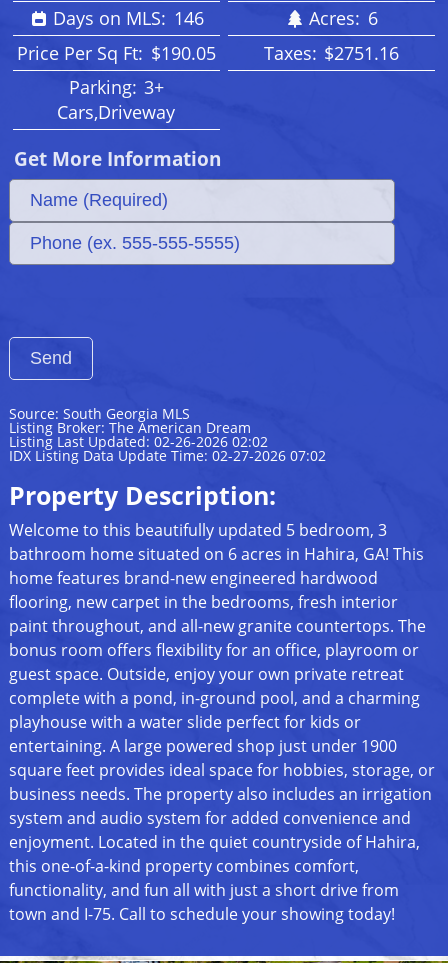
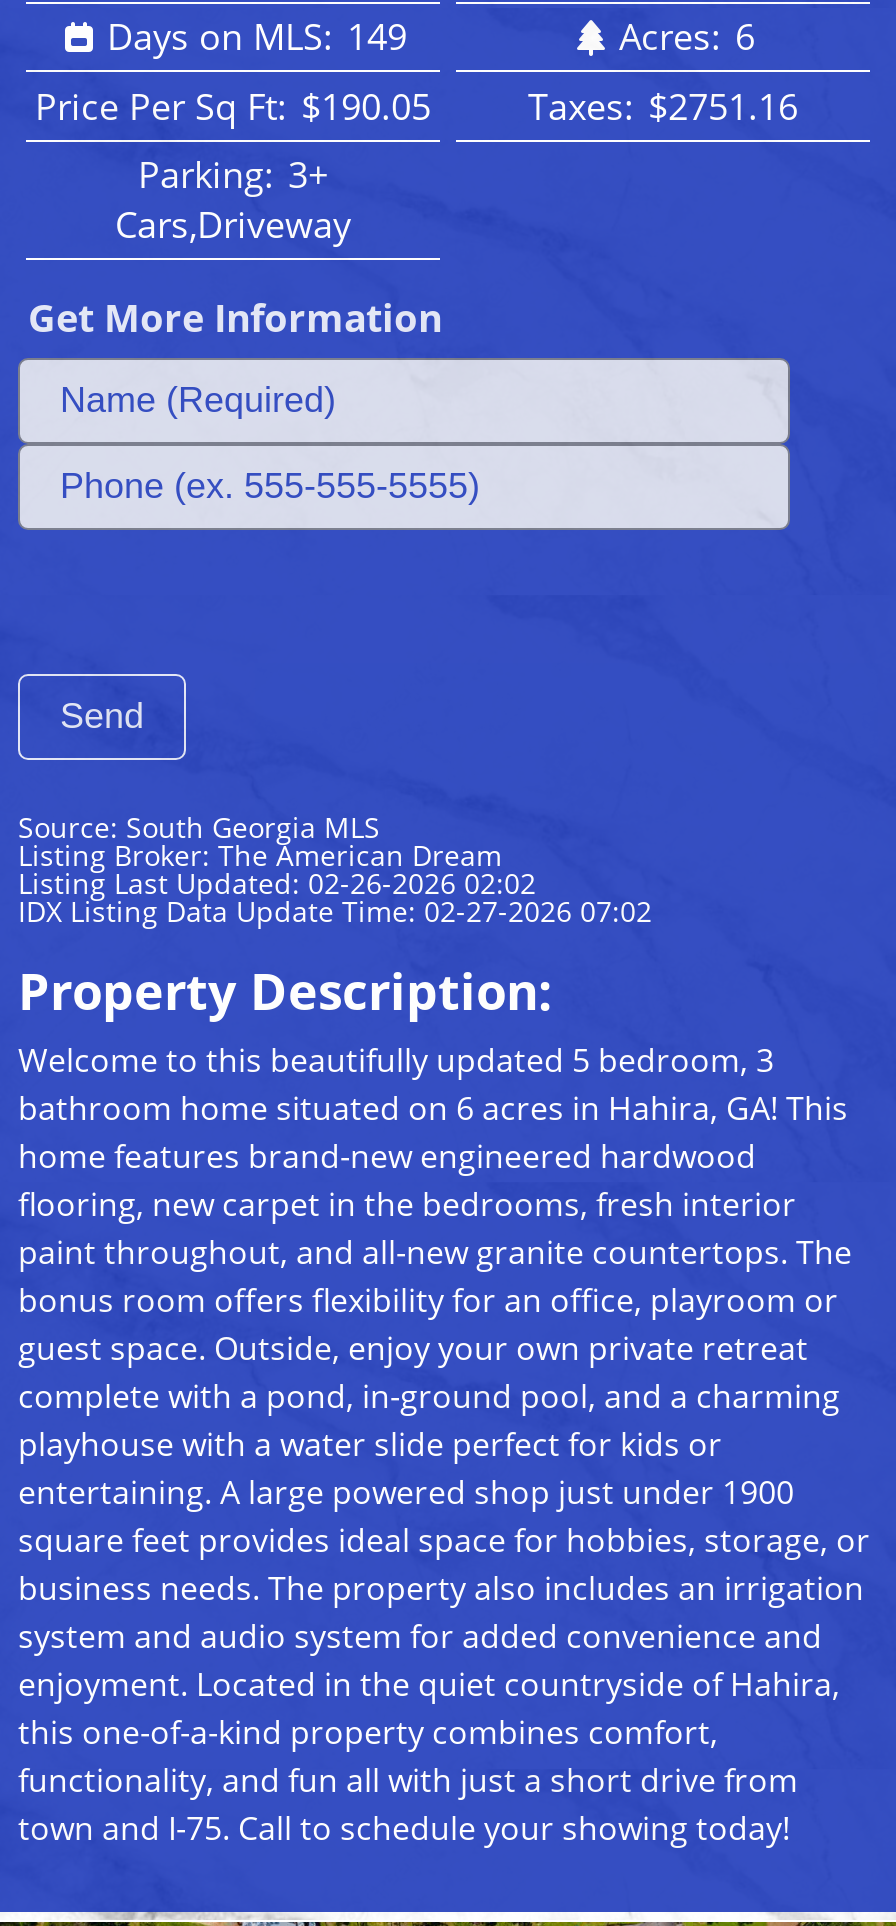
- Days on MLS: 146
+ Days on MLS: 149
